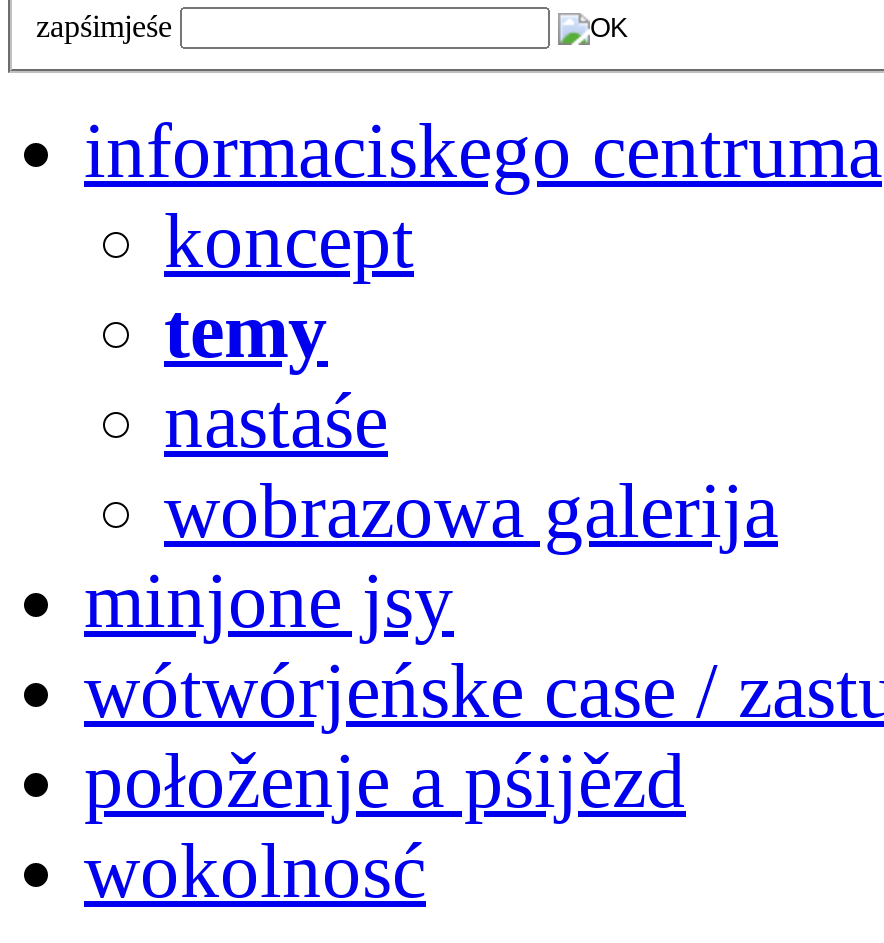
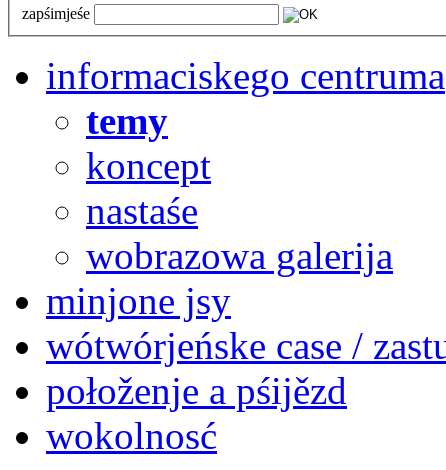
moved down: koncept

moved up: temy
